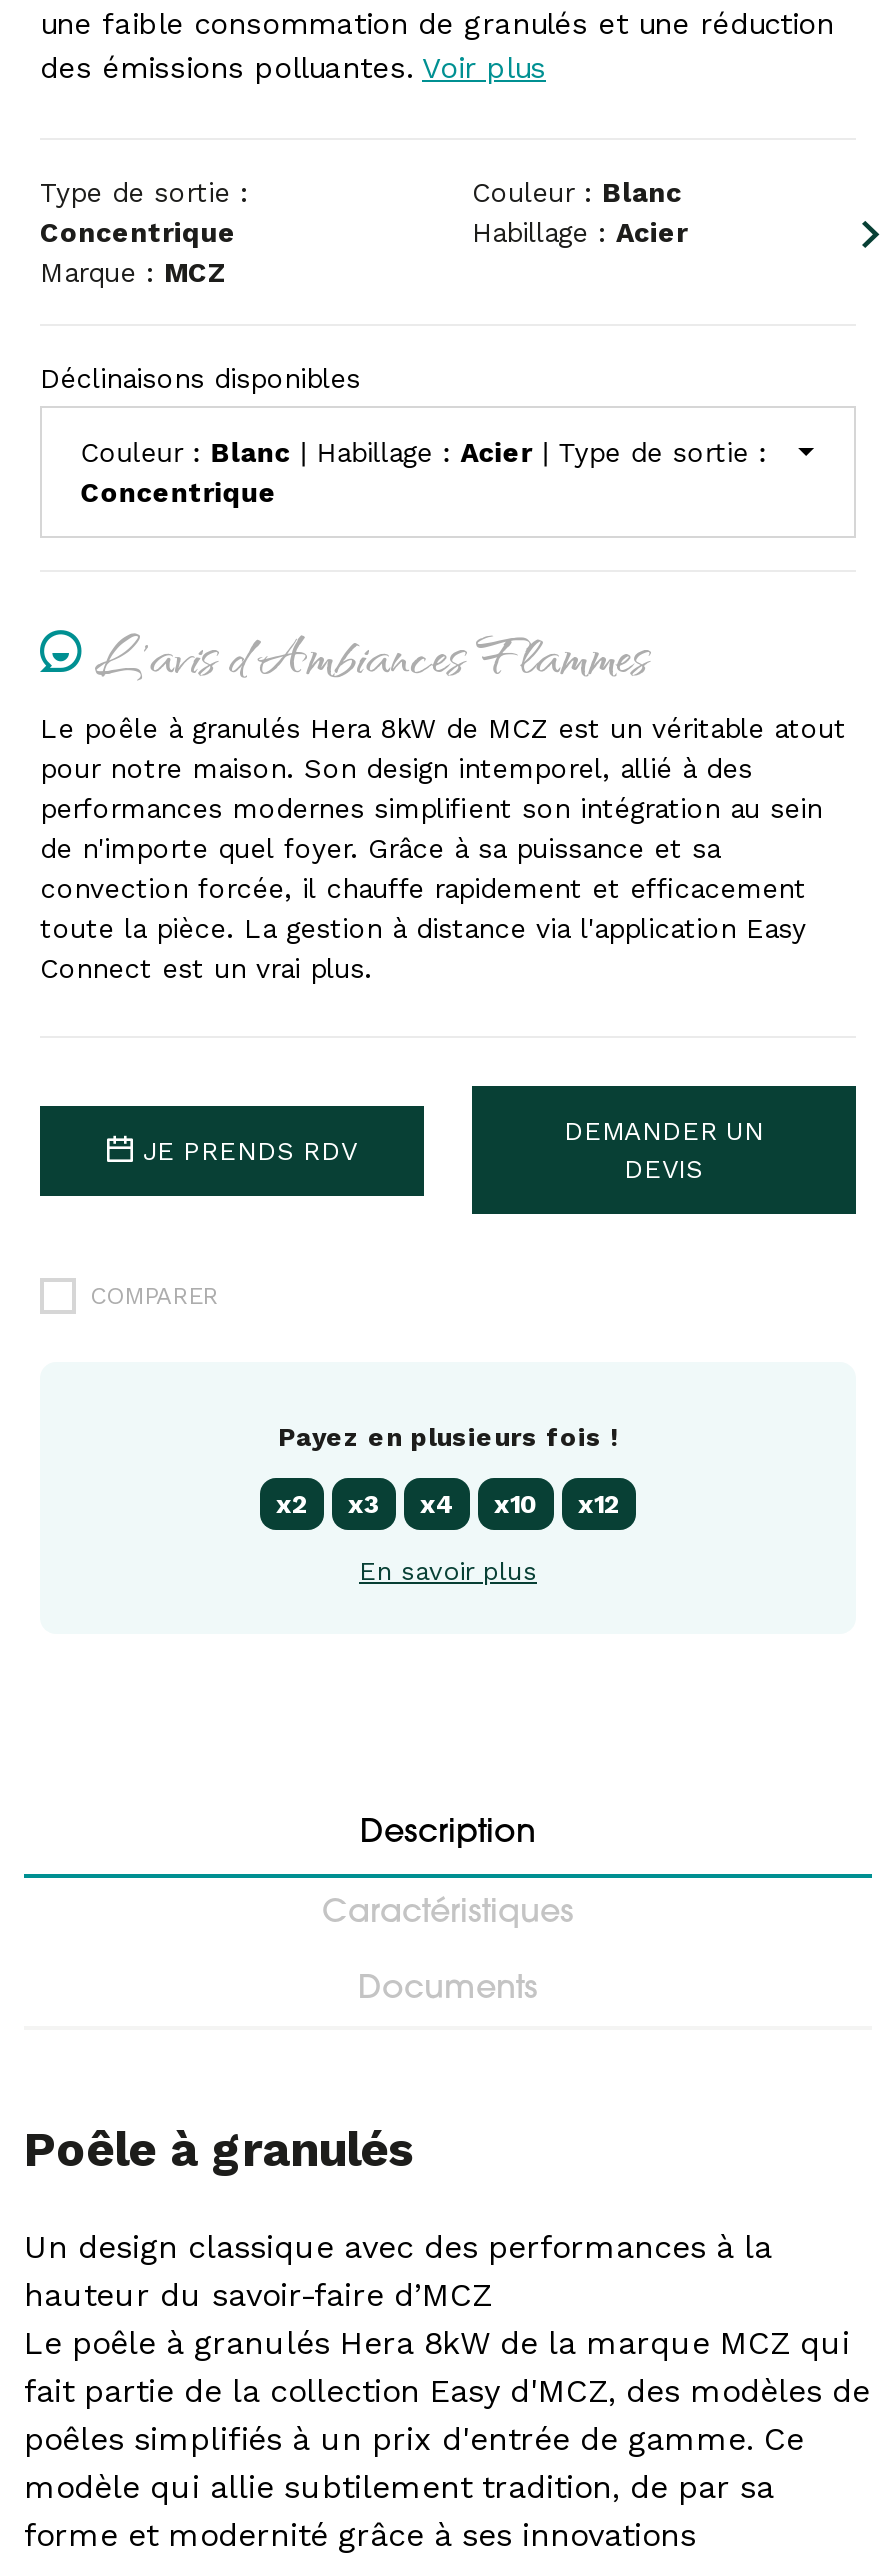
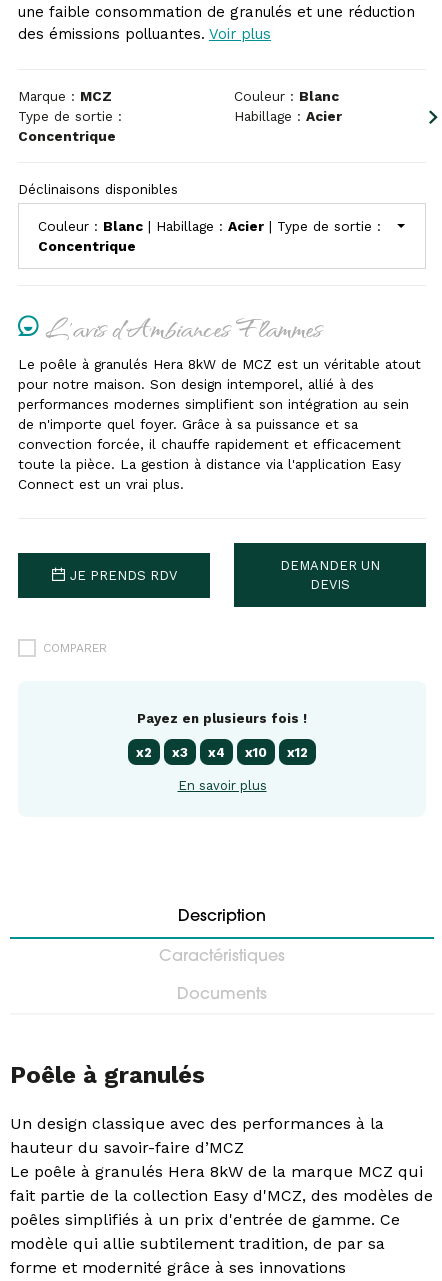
moved down: Type de sortie : | Concentrique

moved up: Marque : MCZ
